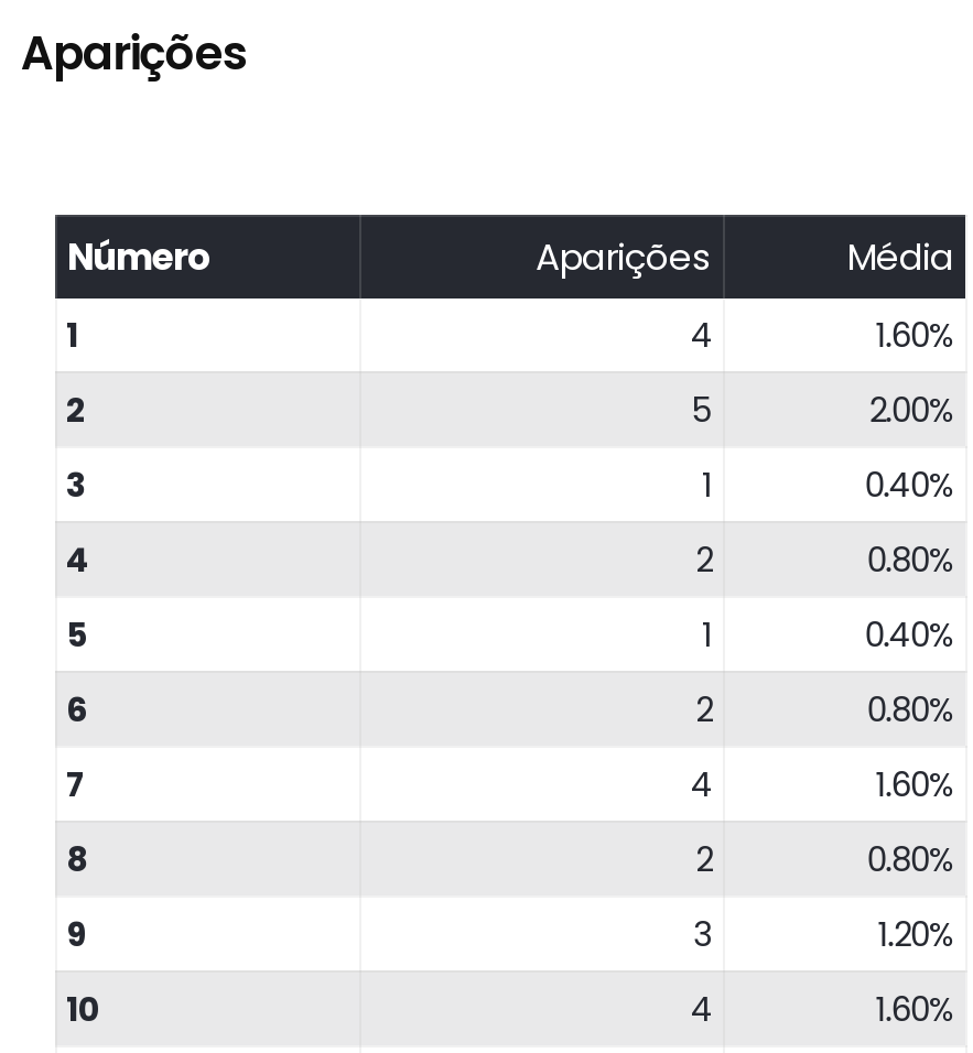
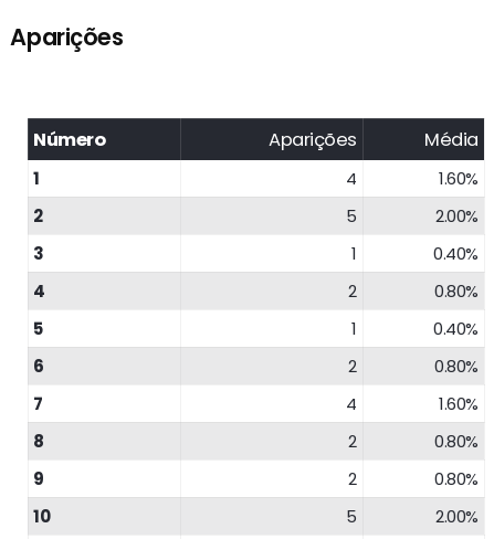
- 3
+ 2

- 1.20%
+ 0.80%

- 4
+ 5

- 1.60%
+ 2.00%
